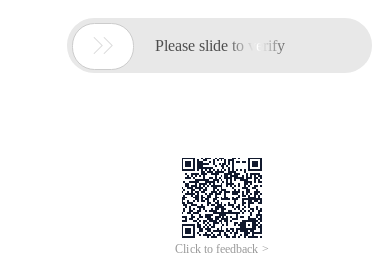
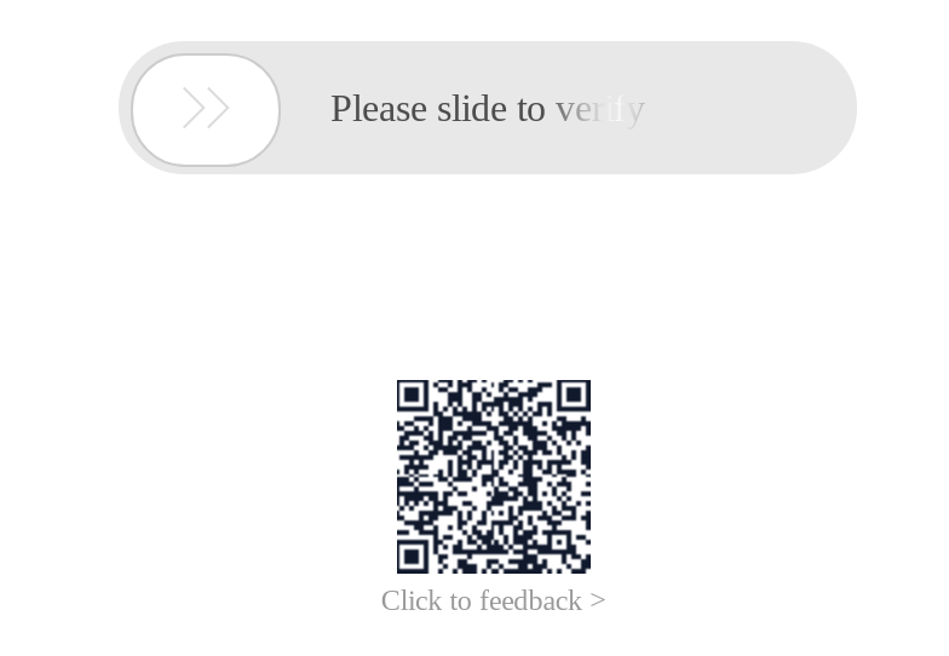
- [image]
+ [image]
